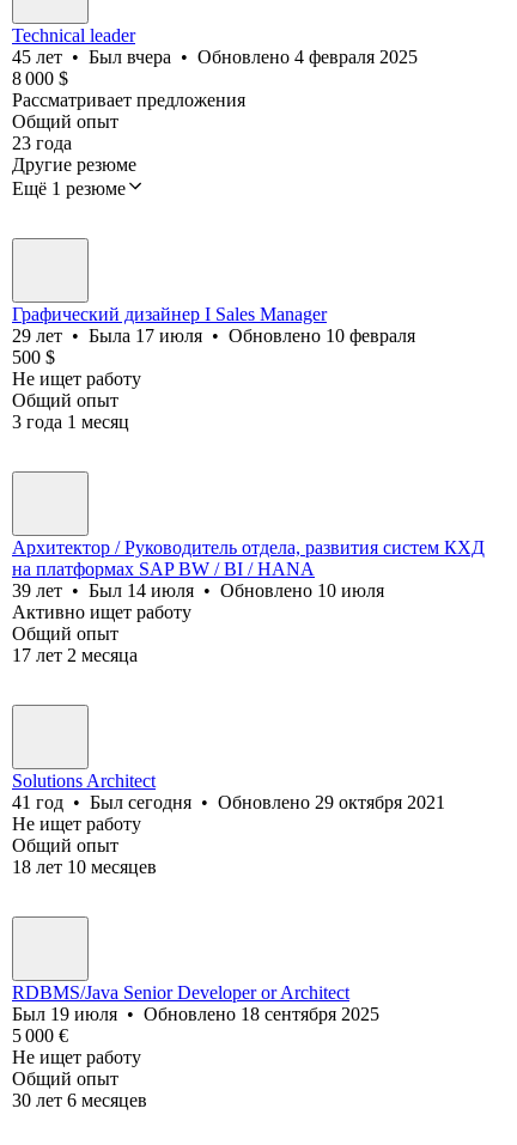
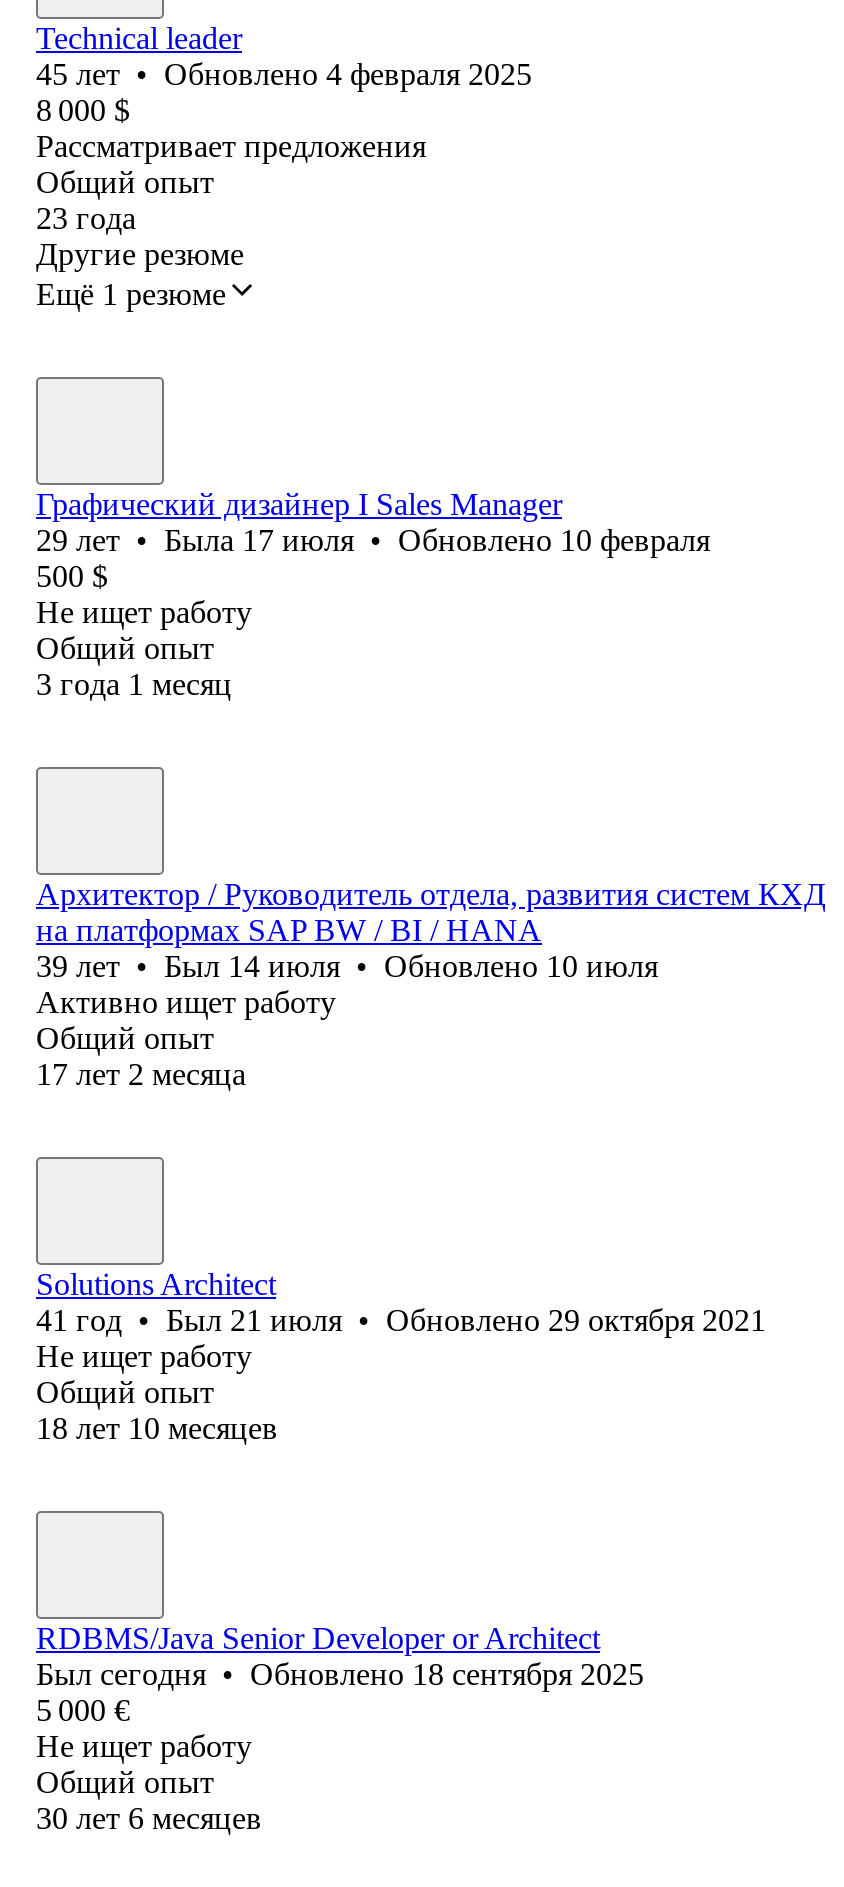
- 45 лет • Был вчера • Обновлено 4 февраля 2025
+ 45 лет • Обновлено 4 февраля 2025

- 41 год • Был сегодня • Обновлено 29 октября 2021
+ 41 год • Был 21 июля • Обновлено 29 октября 2021

- Был 19 июля • Обновлено18 сентября 2025
+ Был сегодня • Обновлено18 сентября 2025
